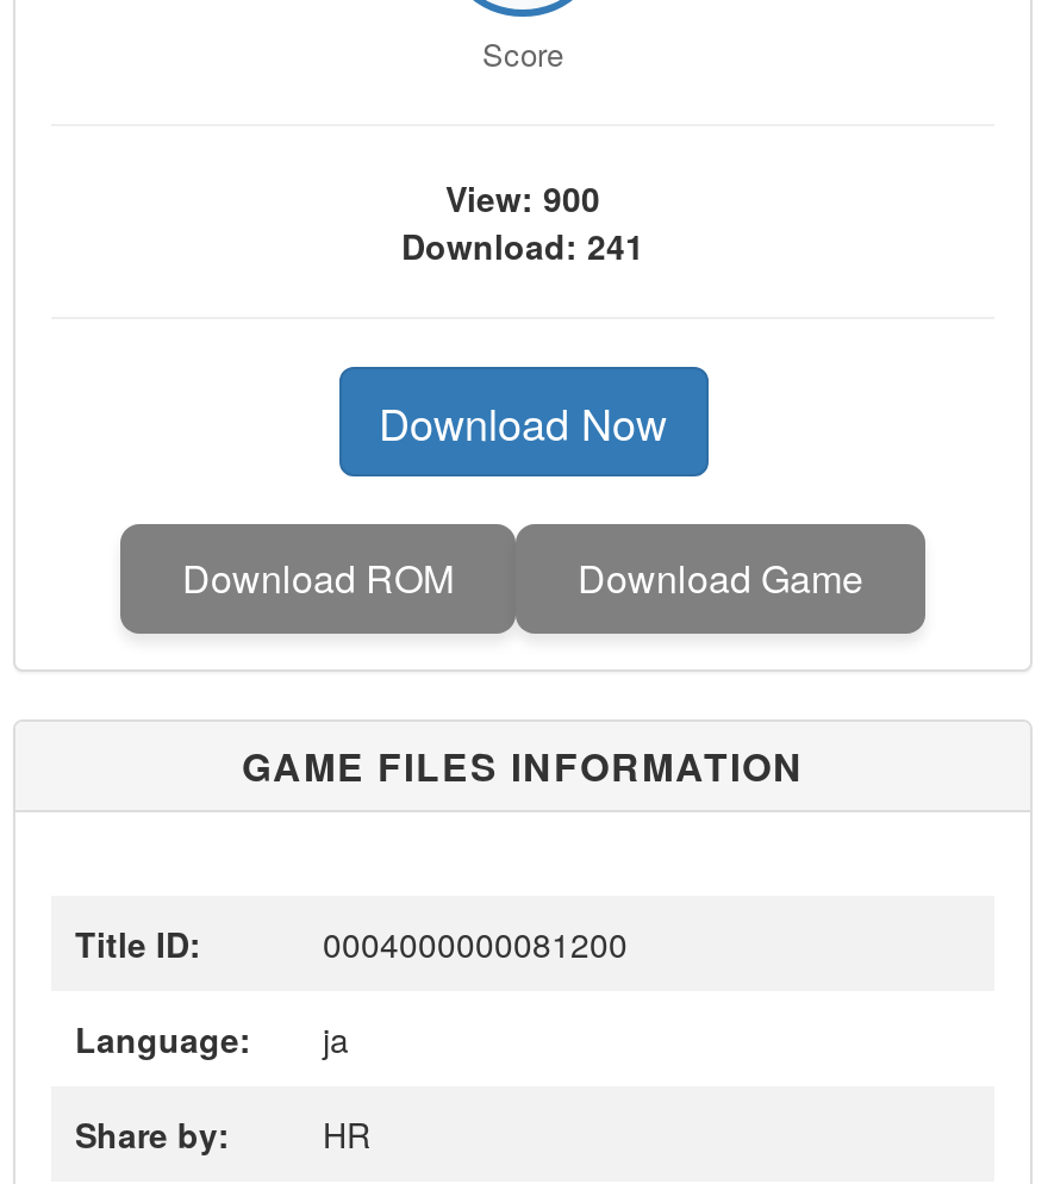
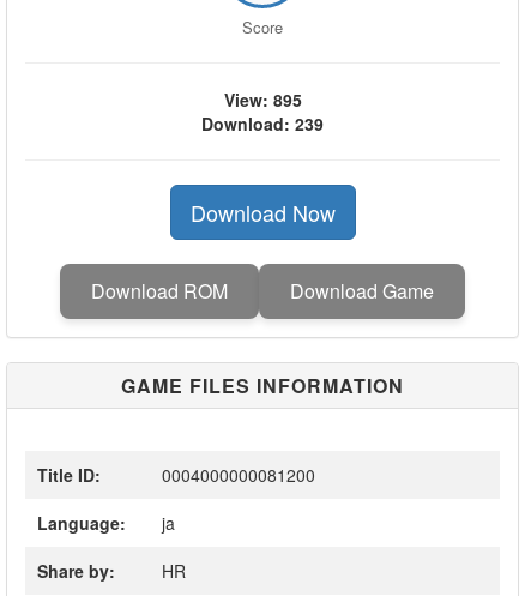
- View: 900
+ View: 895

- Download: 241
+ Download: 239
